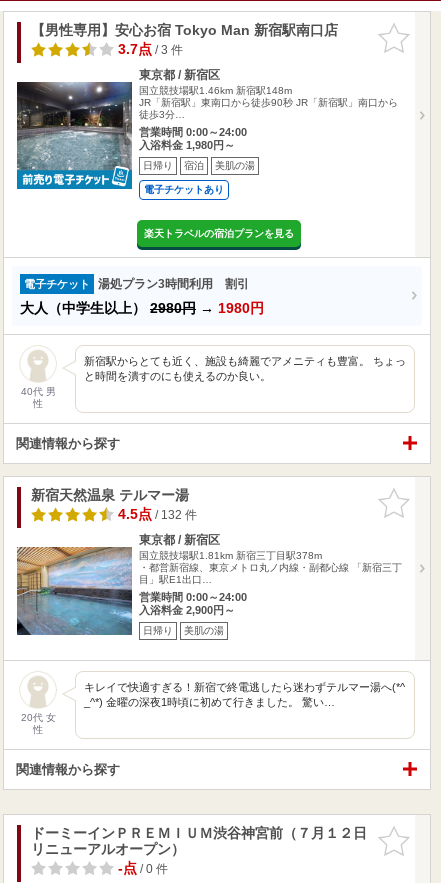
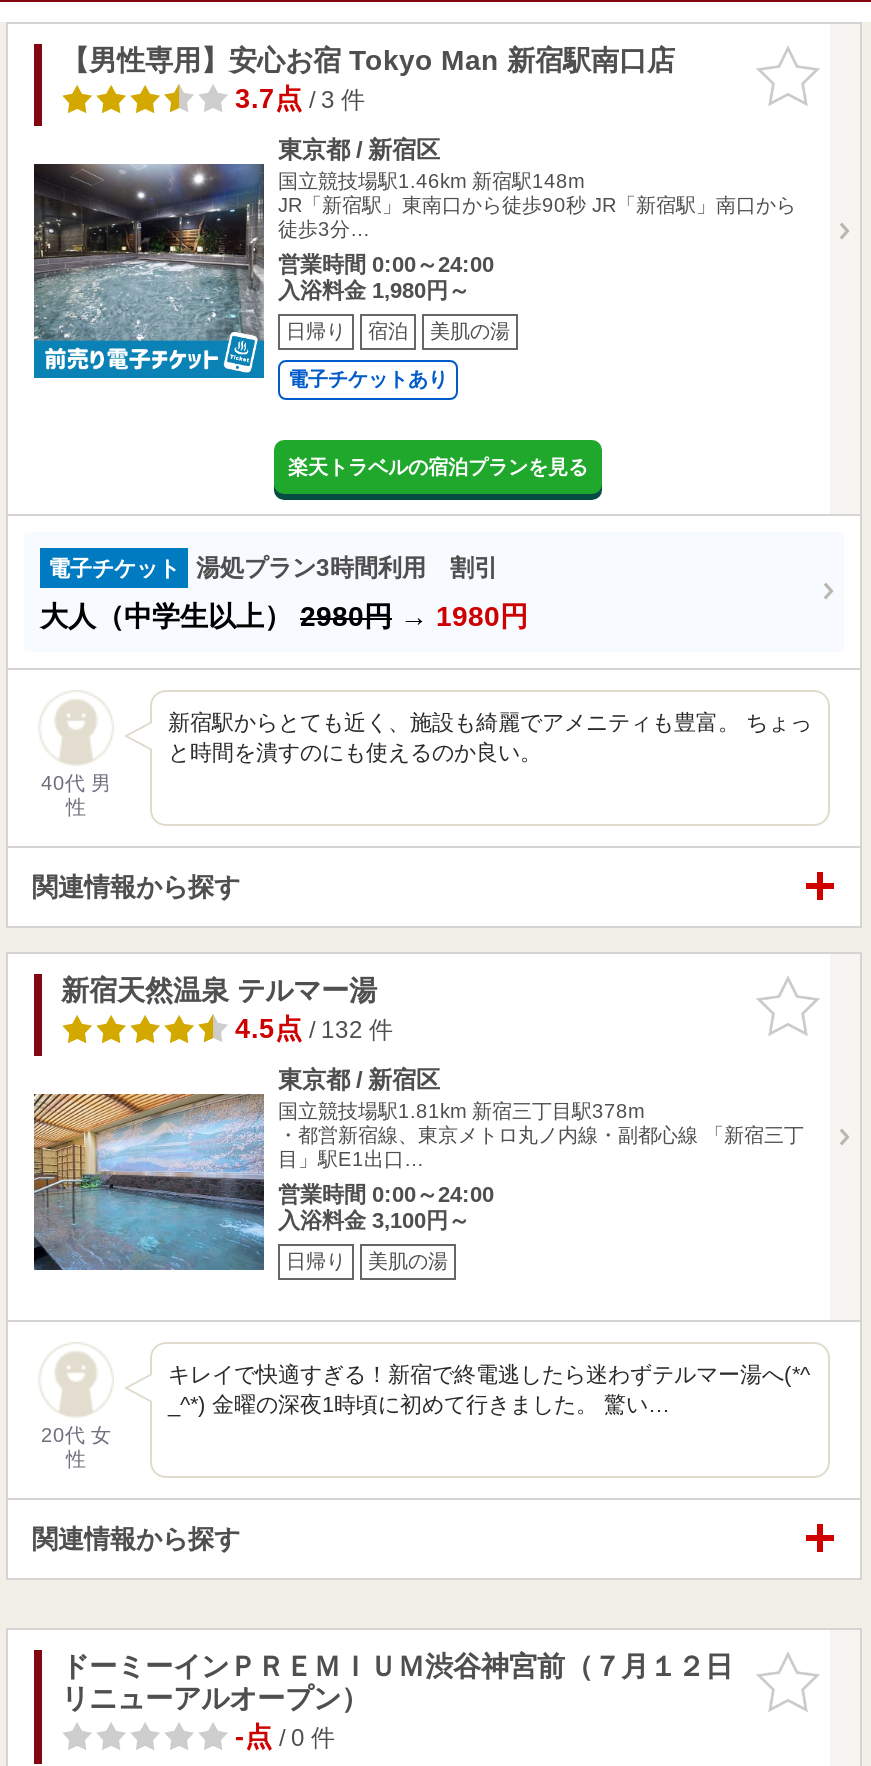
- 入浴料金 2,900円～
+ 入浴料金 3,100円～
